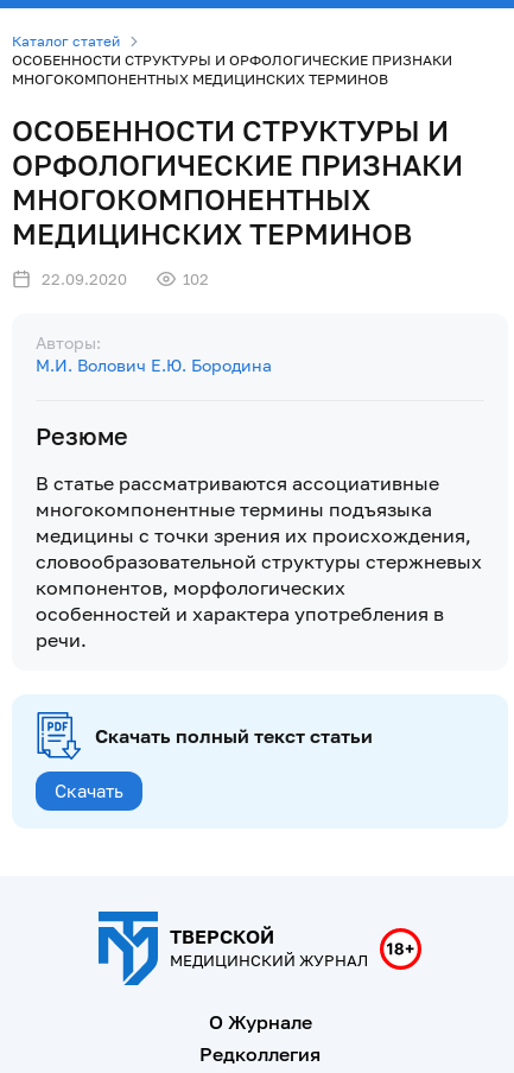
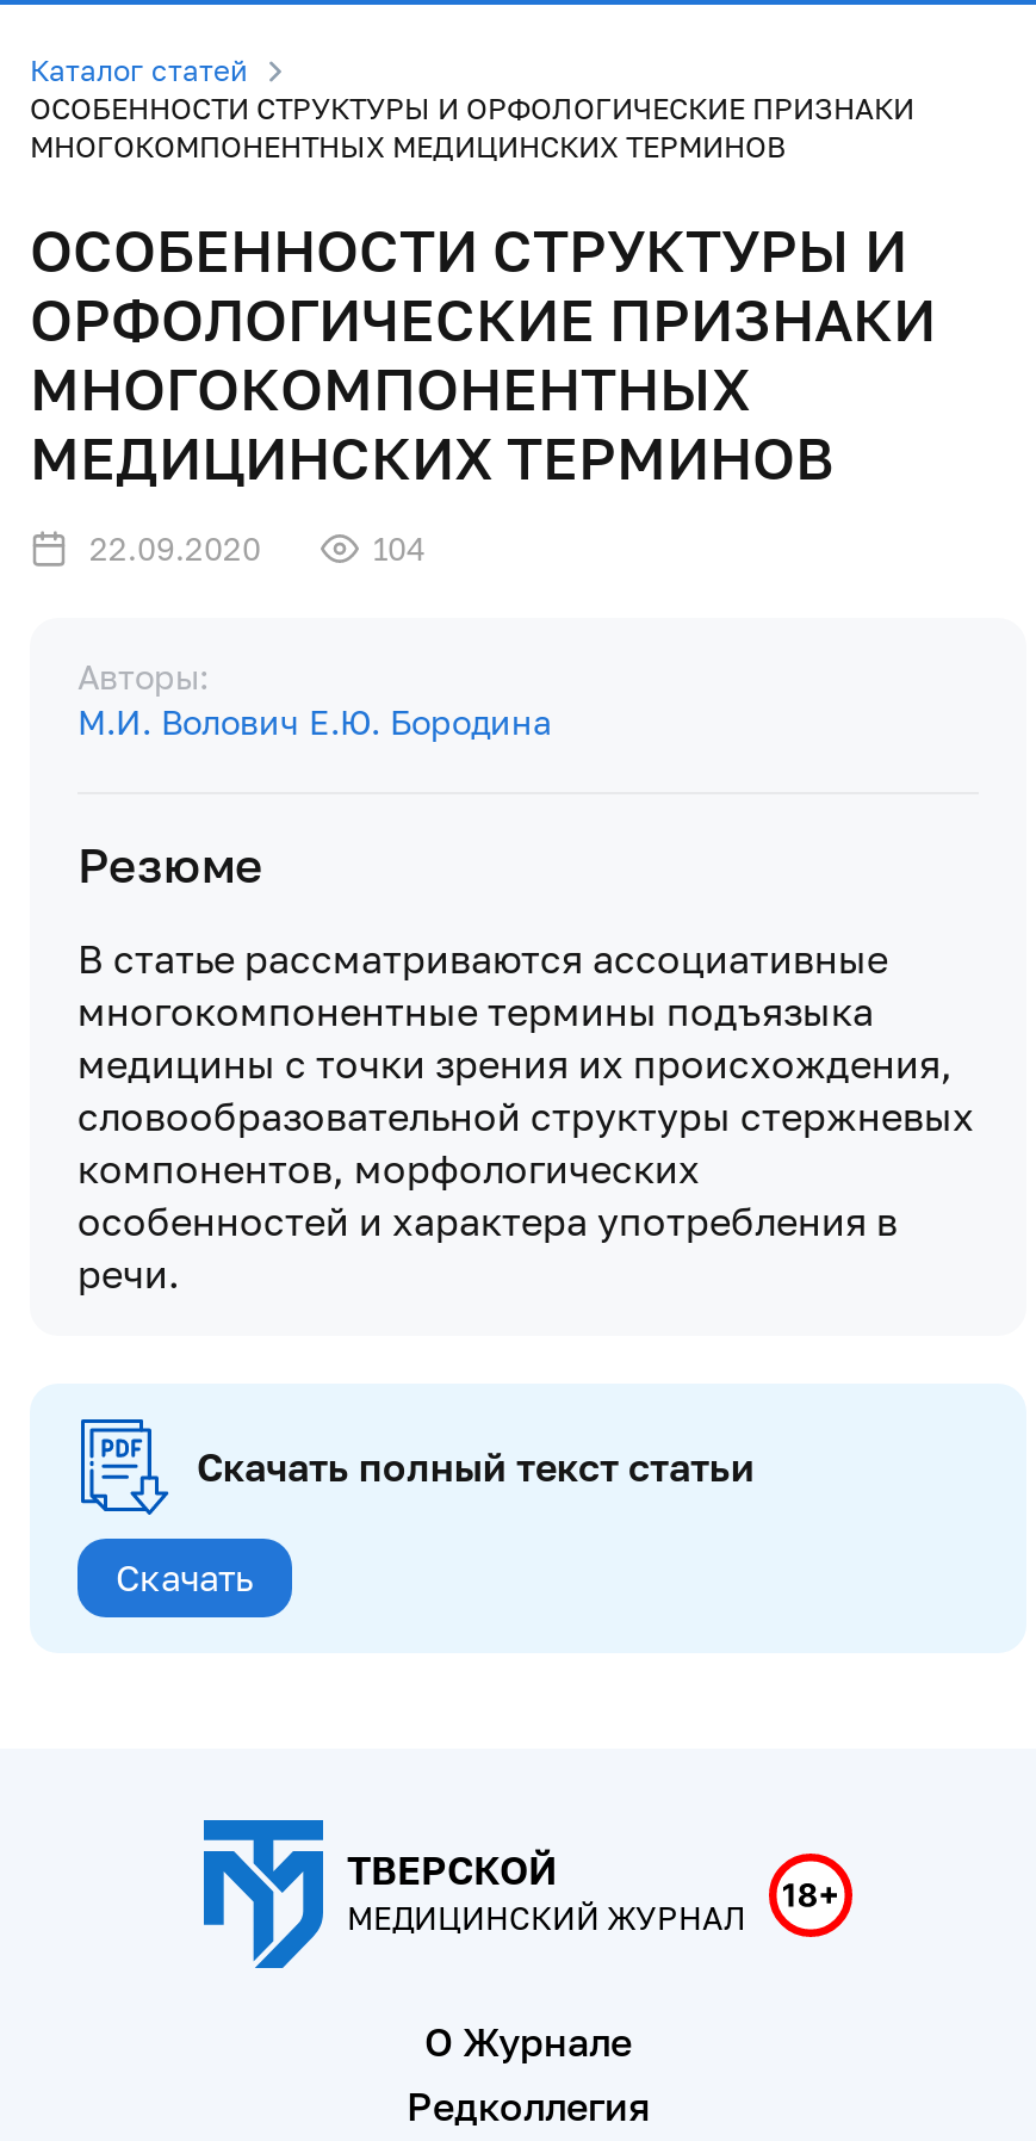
- 102
+ 104
